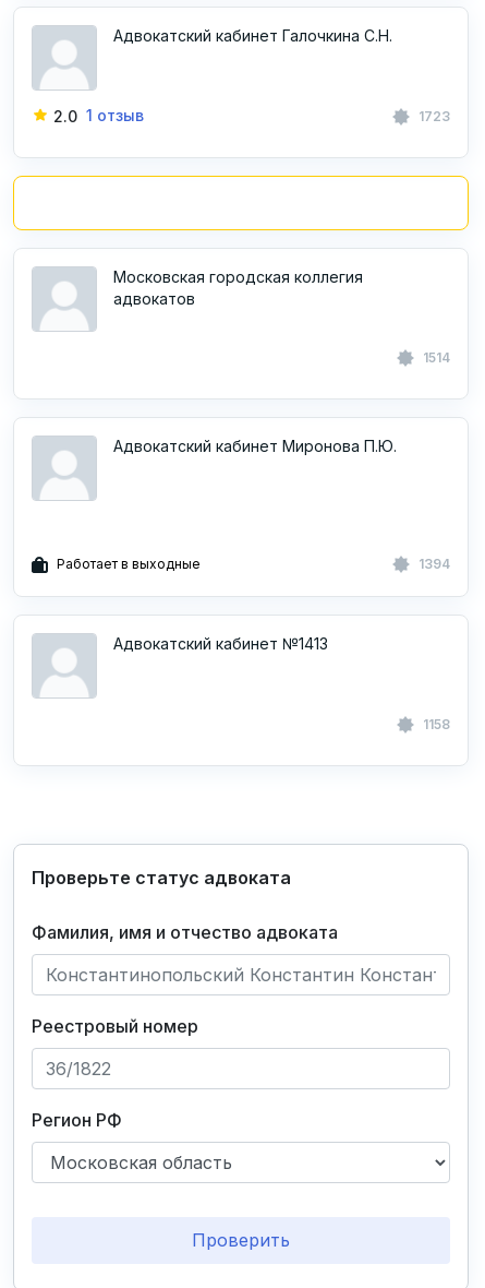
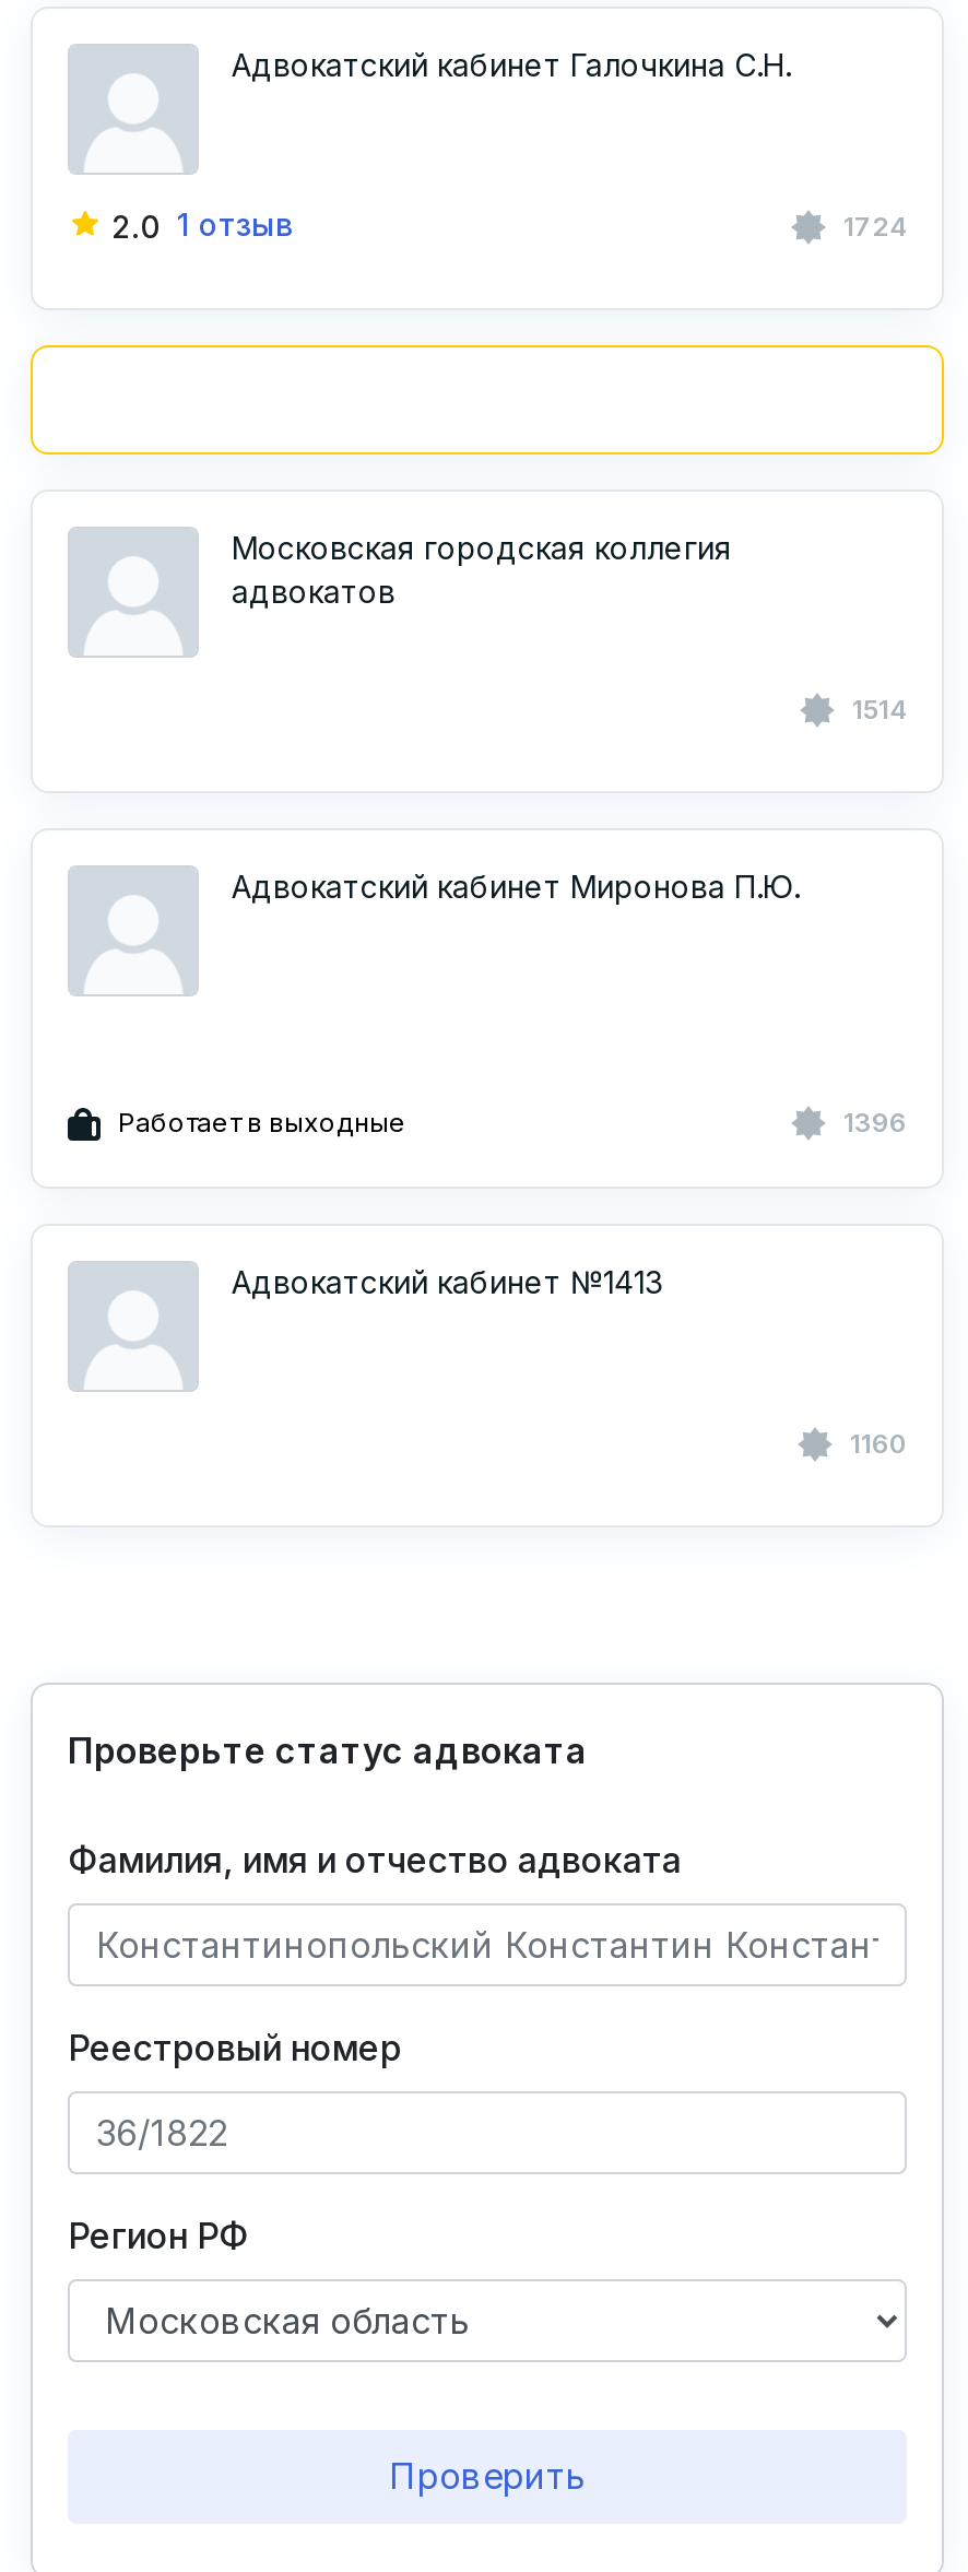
- 1723
+ 1724

- 1394
+ 1396

- 1158
+ 1160
